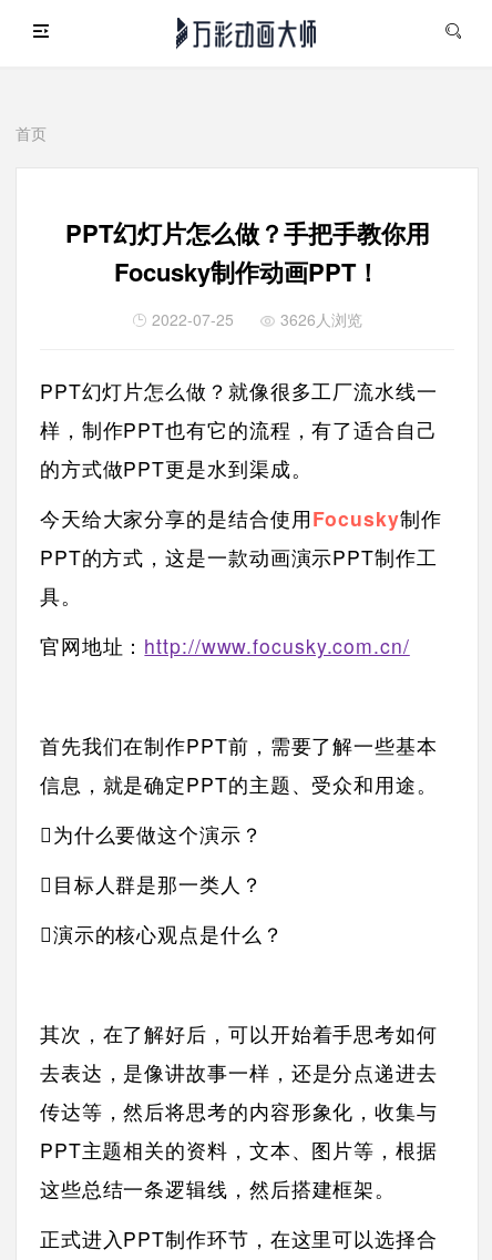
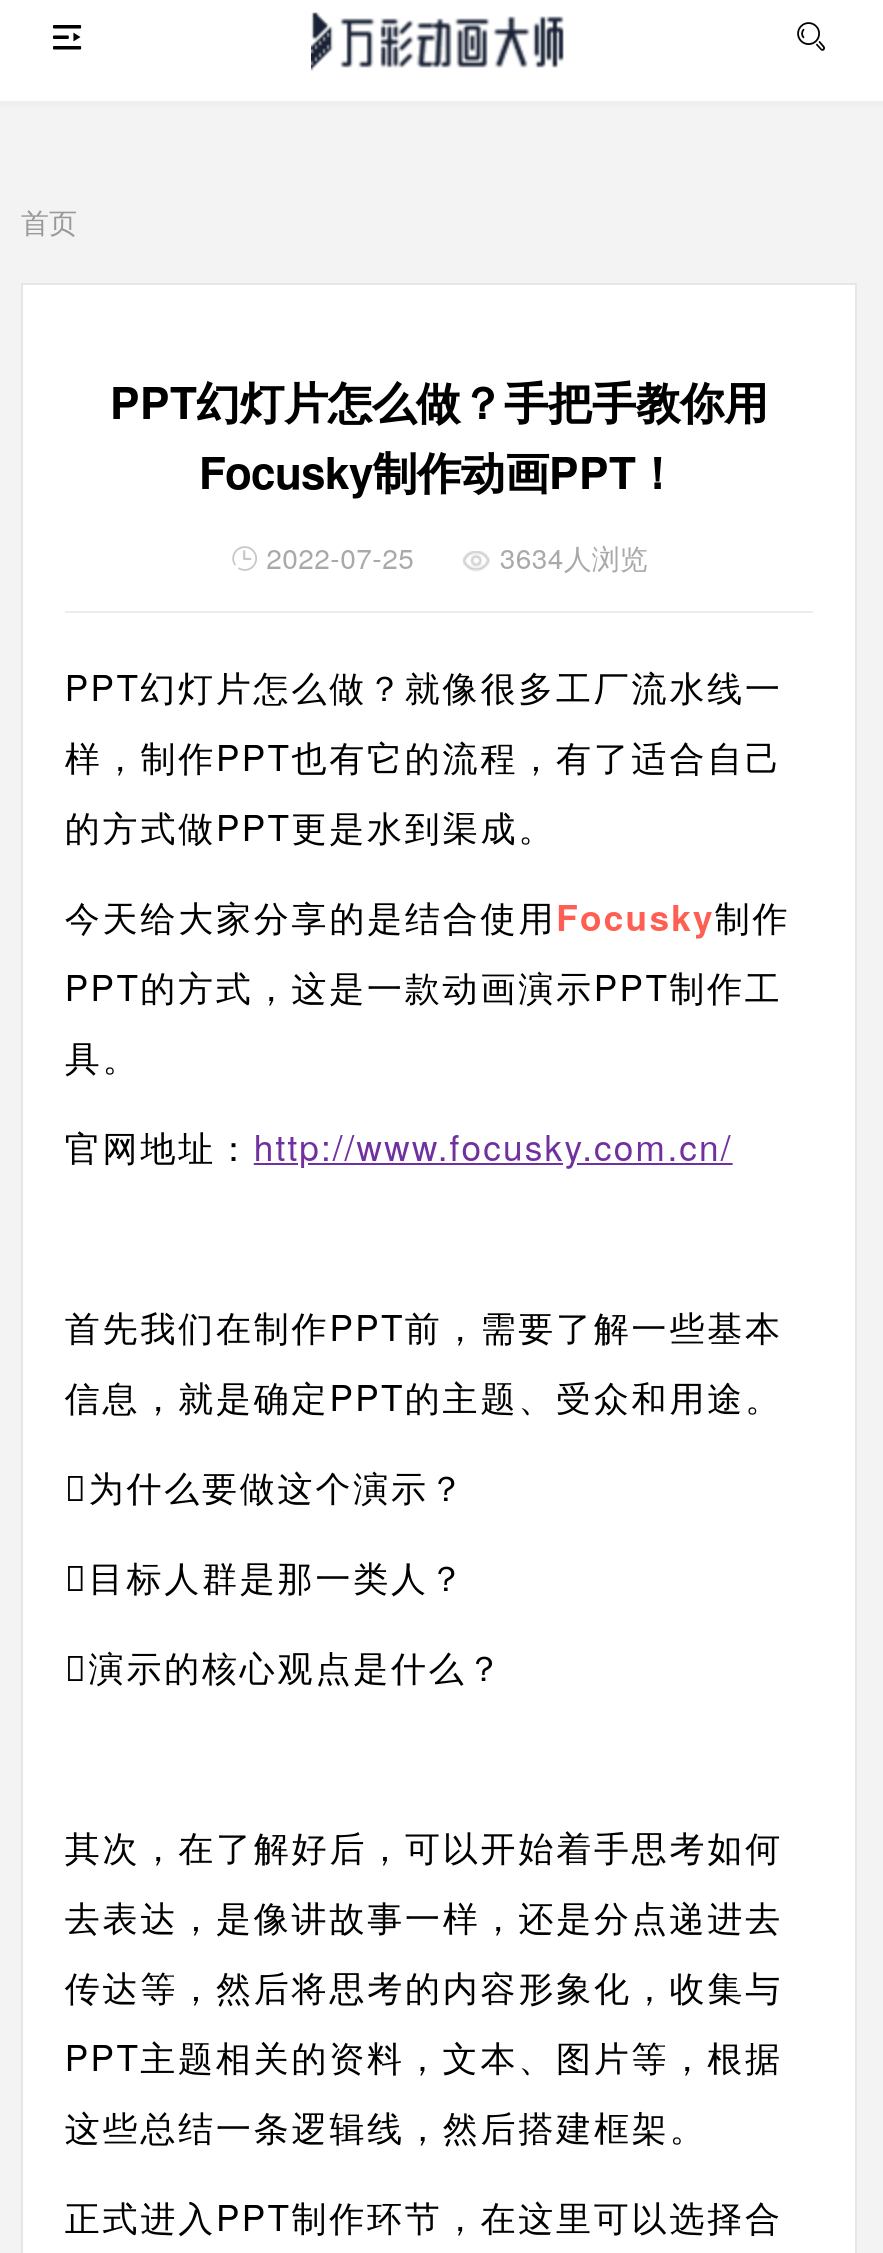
- 2022-07-25 3626人浏览
+ 2022-07-25 3634人浏览
